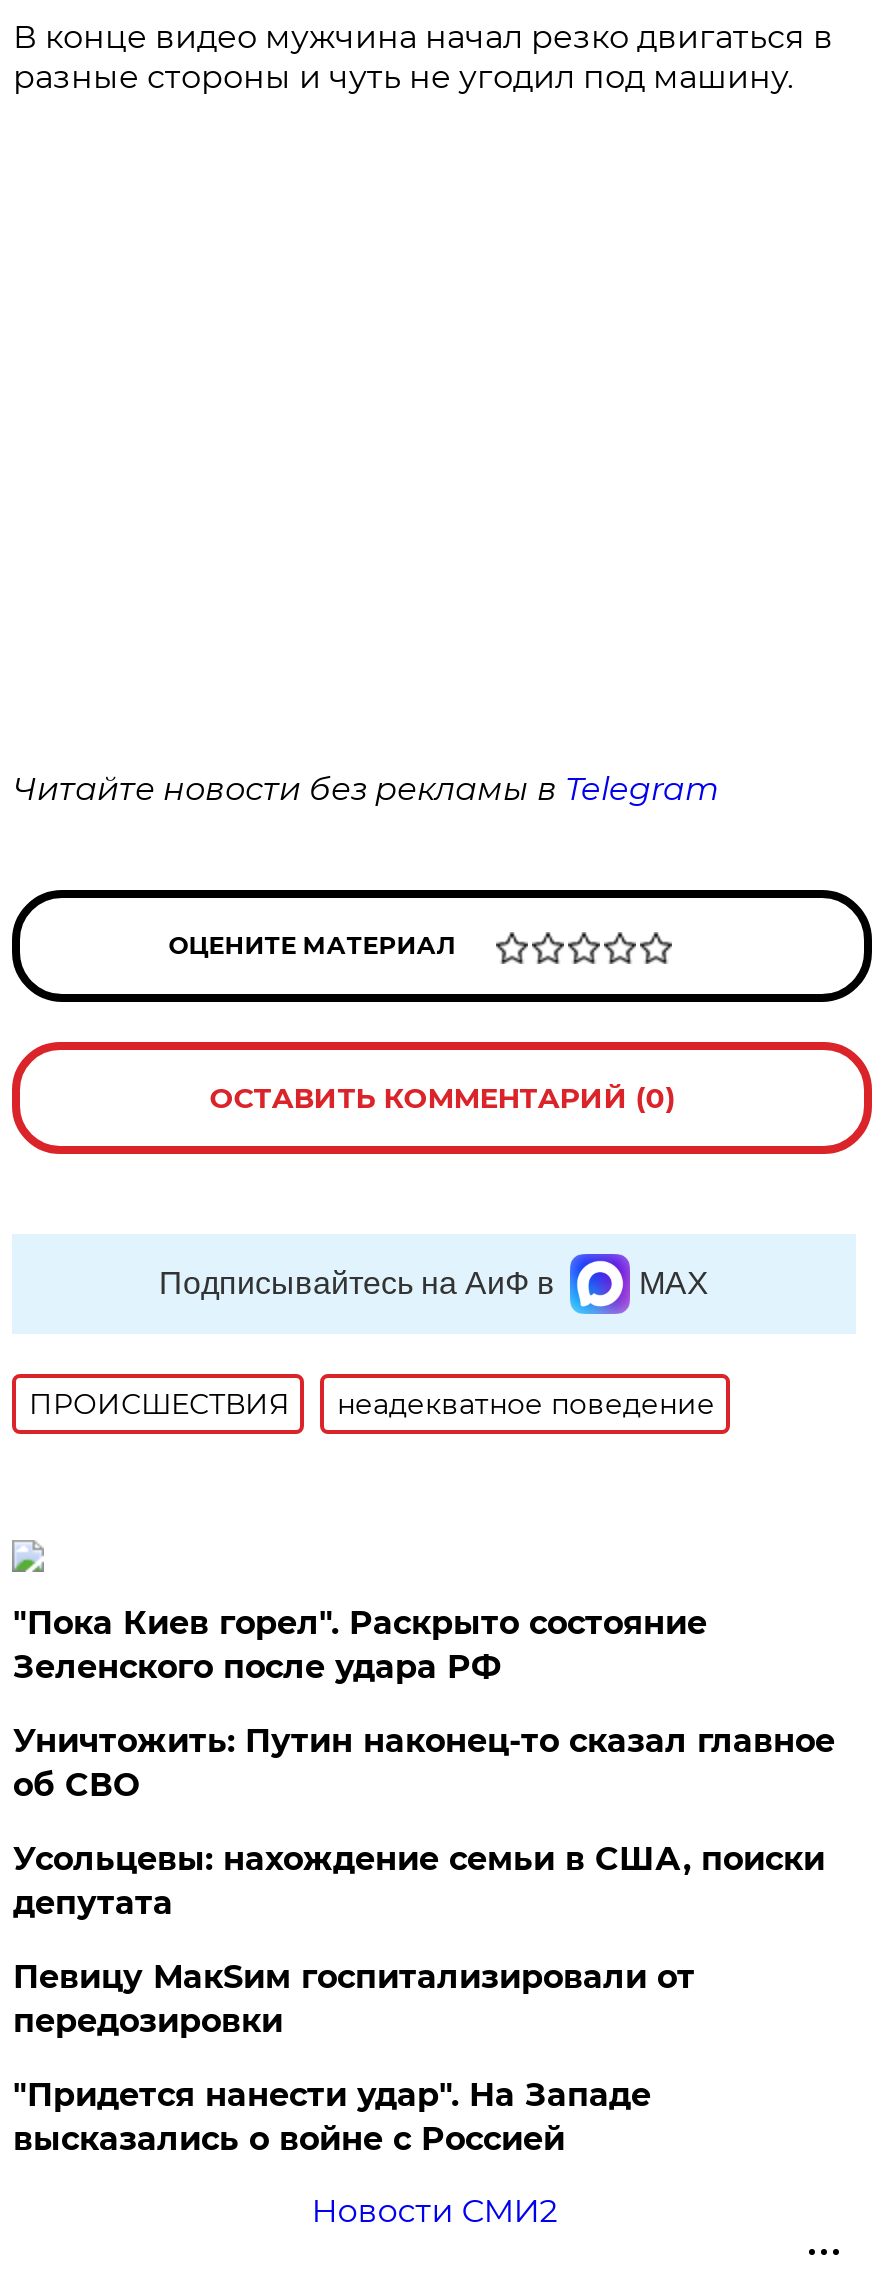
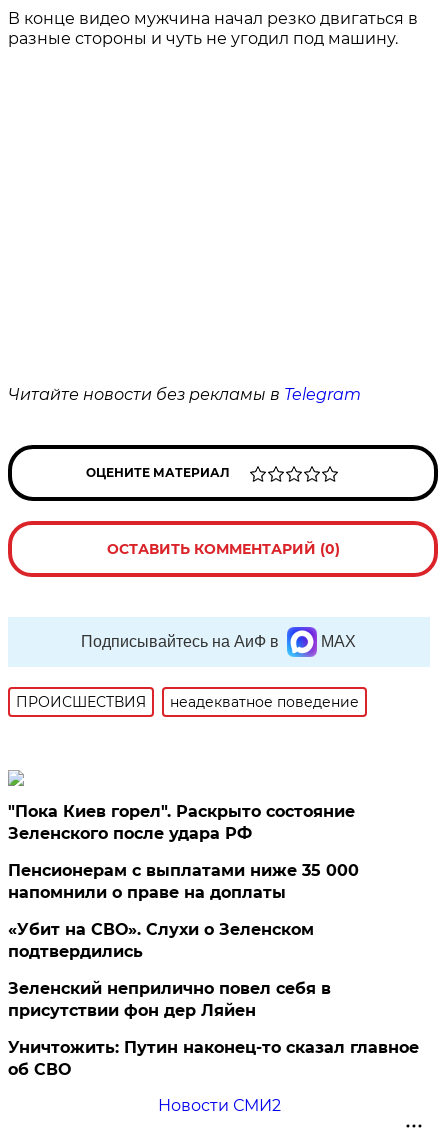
+ Пенсионерам с выплатами ниже 35 000
+ напомнили о праве на доплаты
+ «Убит на СВО». Слухи о Зеленском
+ подтвердились
+ Зеленский неприлично повел cебя в
+ присутствии фон дер Ляйен

moved down: Уничтожить: Путин наконец-то сказал главное | об СВО

- Усольцевы: нахождение семьи в США, поиски
- депутата
- Певицу МакSим госпитализировали от
- передозировки
- "Придется нанести удар". На Западе
- высказались о войне с Россией
